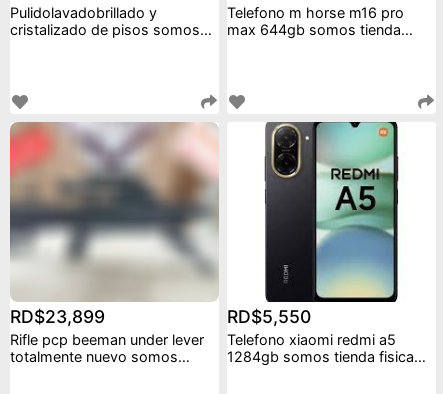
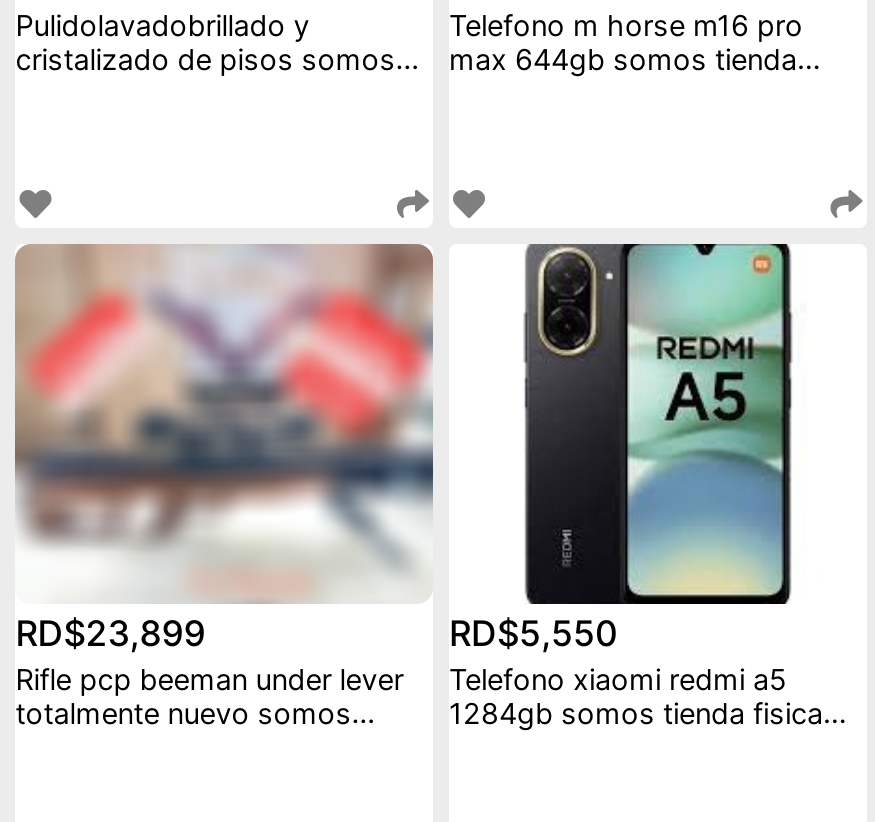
- [image]
+ [image]
